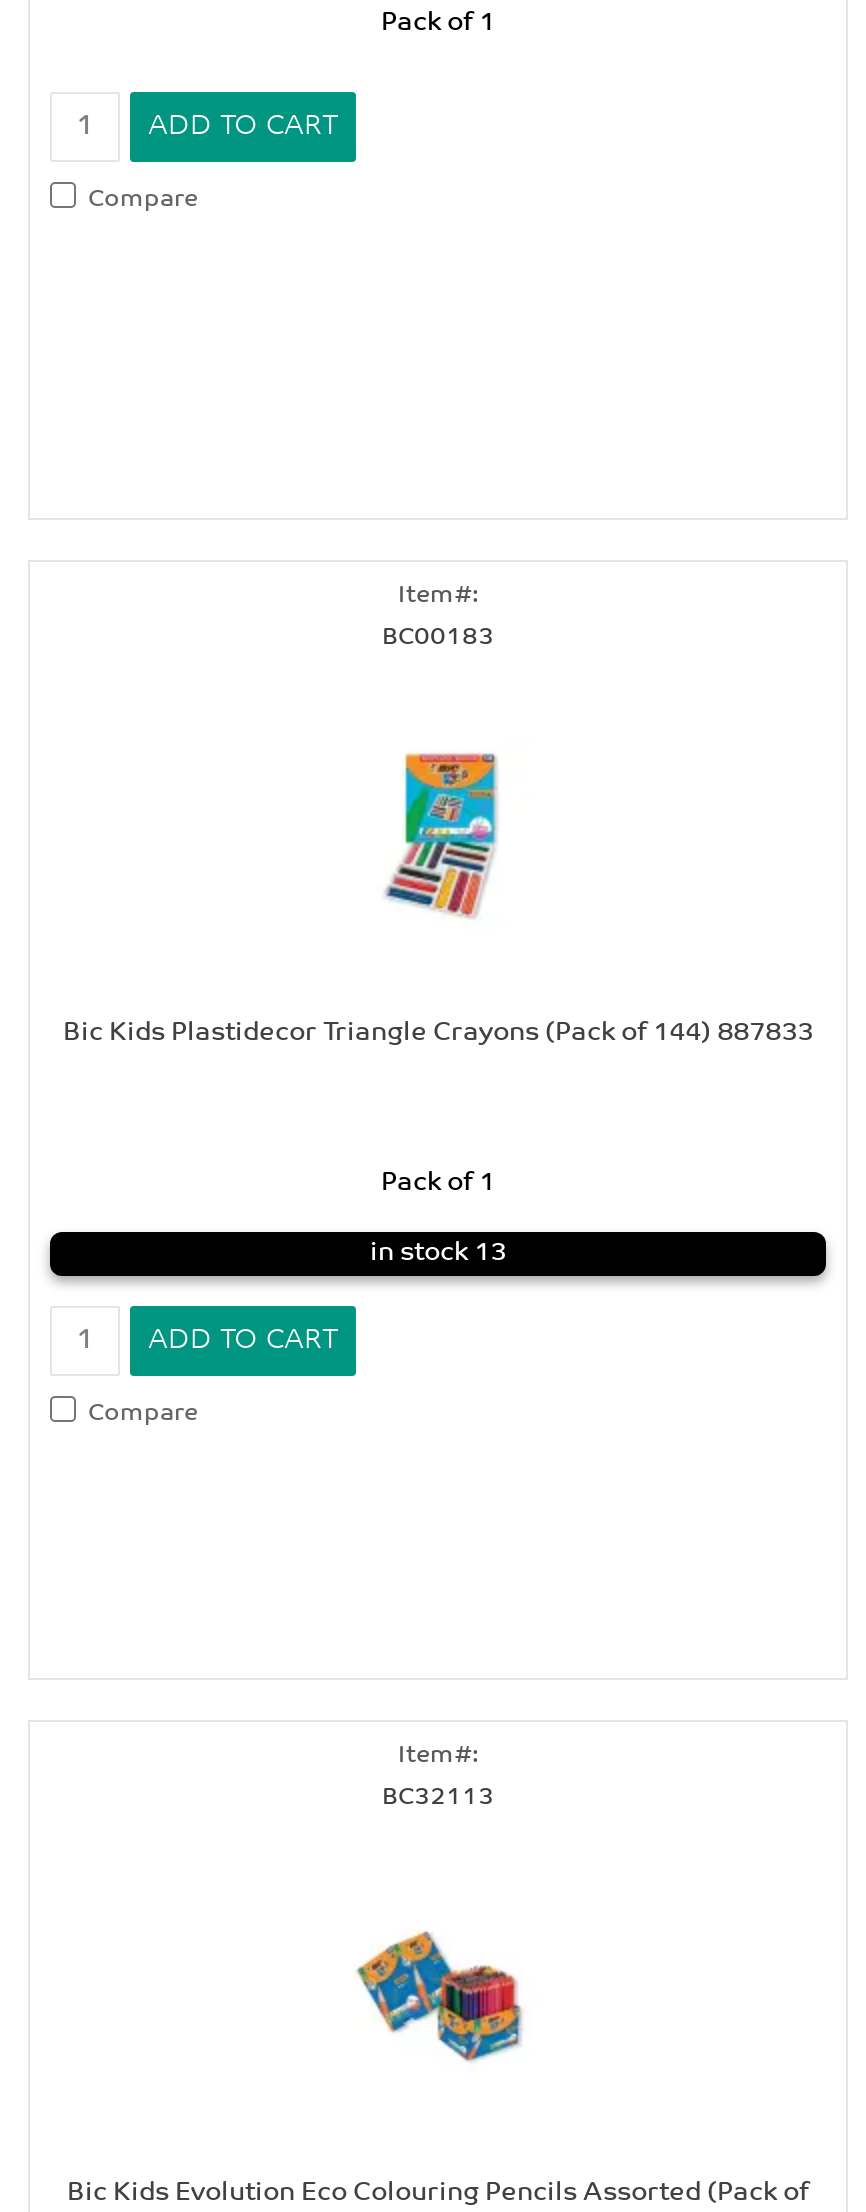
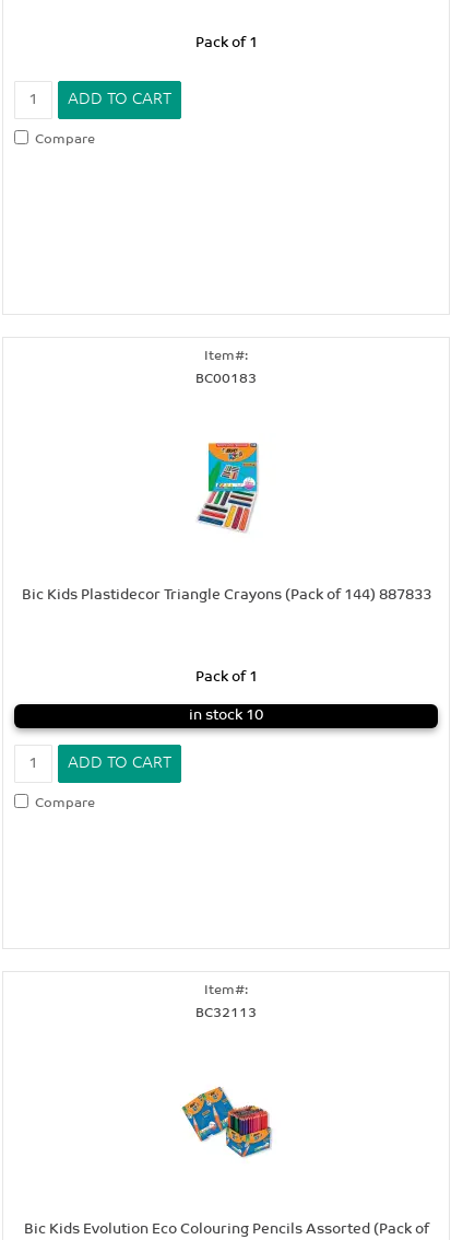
- in stock 13
+ in stock 10
